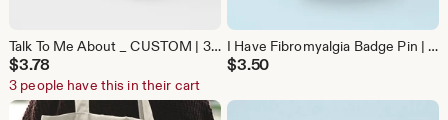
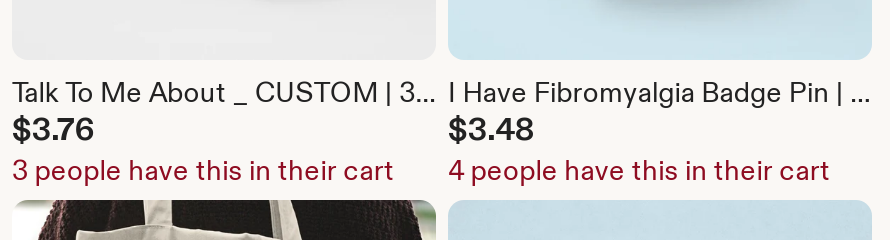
- $3.78
+ $3.76

- $3.50
+ $3.48
+ 4 people have this in their cart
